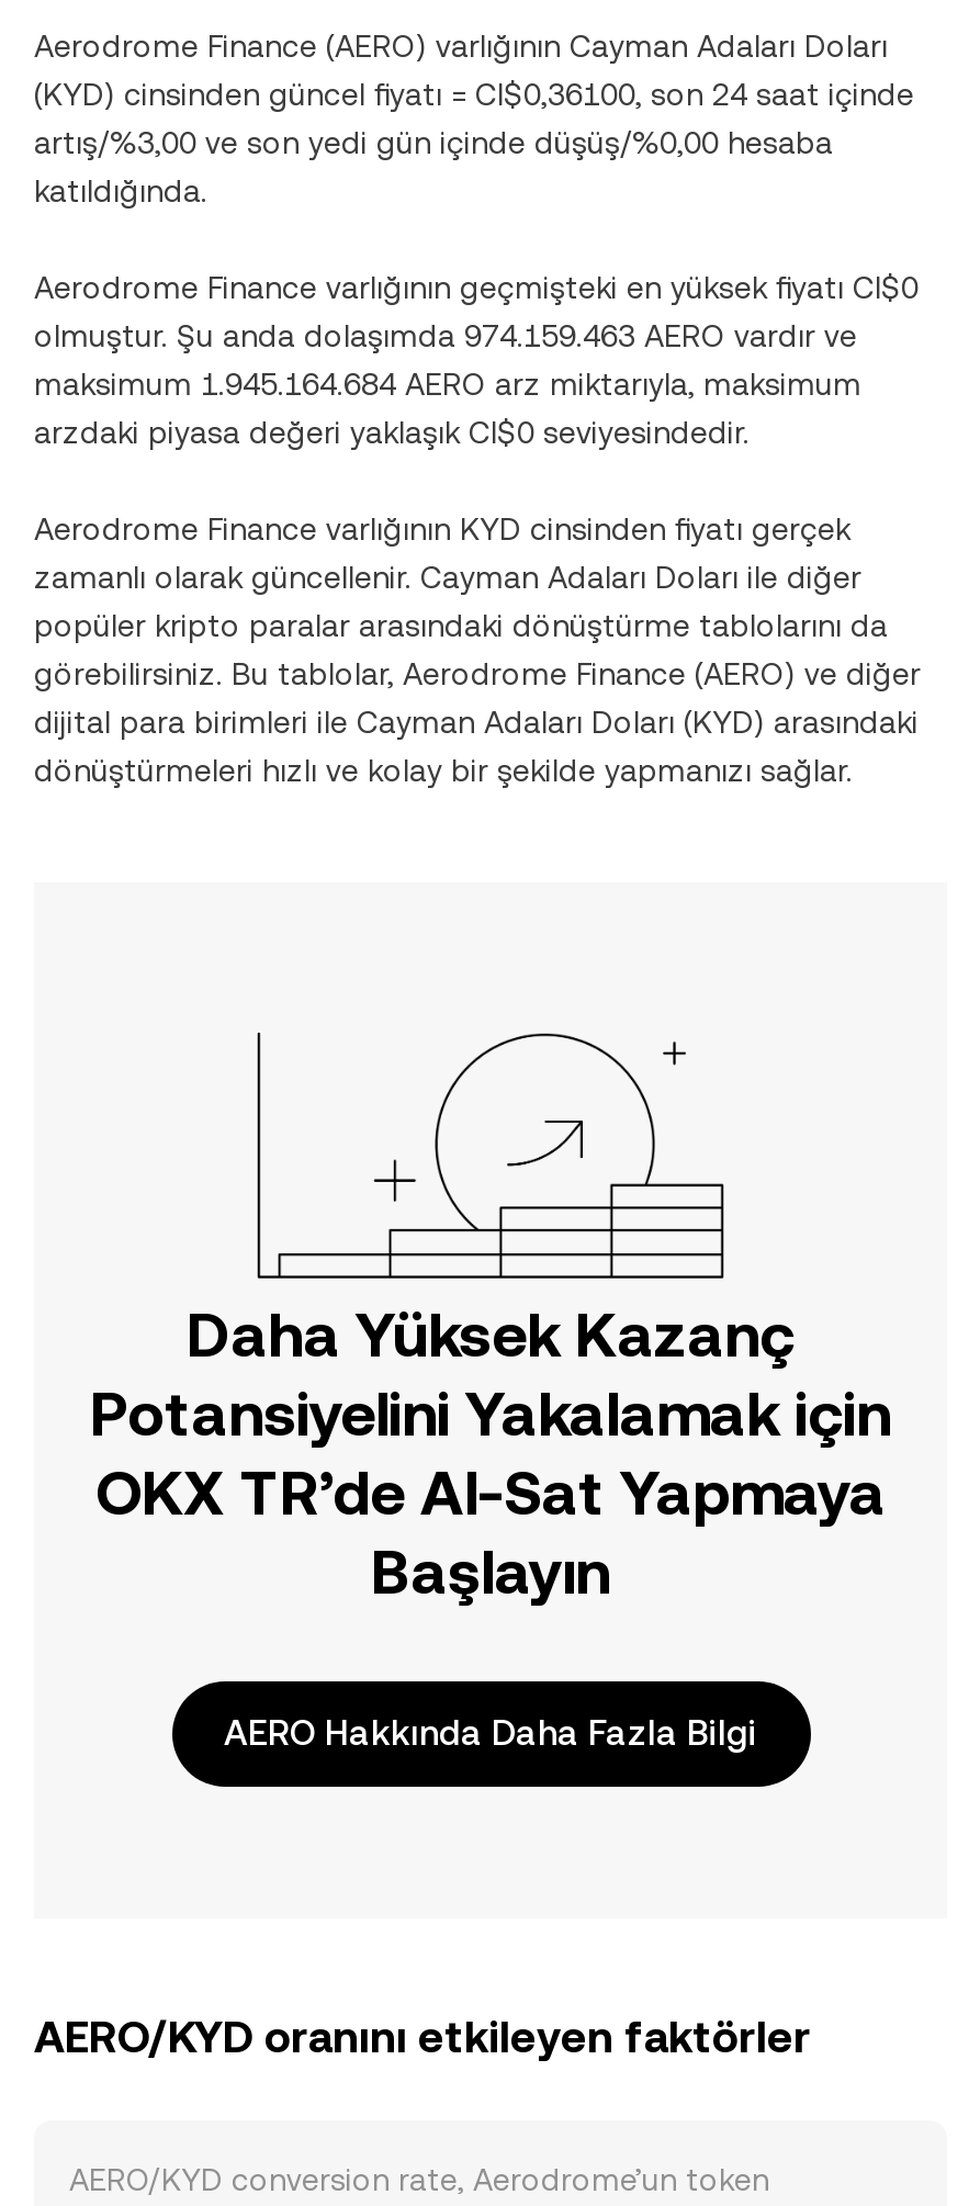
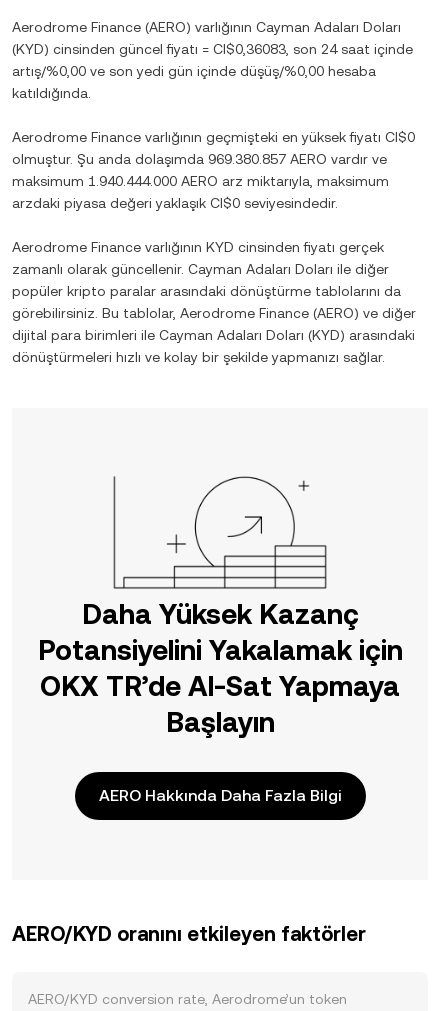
- (KYD) cinsinden güncel fiyatı = CI$0,36100, son 24 saat içinde
+ (KYD) cinsinden güncel fiyatı = CI$0,36083, son 24 saat içinde

- artış/%3,00 ve son yedi gün içinde düşüş/%0,00 hesaba
+ artış/%0,00 ve son yedi gün içinde düşüş/%0,00 hesaba

- olmuştur. Şu anda dolaşımda 974.159.463 AERO vardır ve
+ olmuştur. Şu anda dolaşımda 969.380.857 AERO vardır ve

- maksimum 1.945.164.684 AERO arz miktarıyla, maksimum
+ maksimum 1.940.444.000 AERO arz miktarıyla, maksimum
